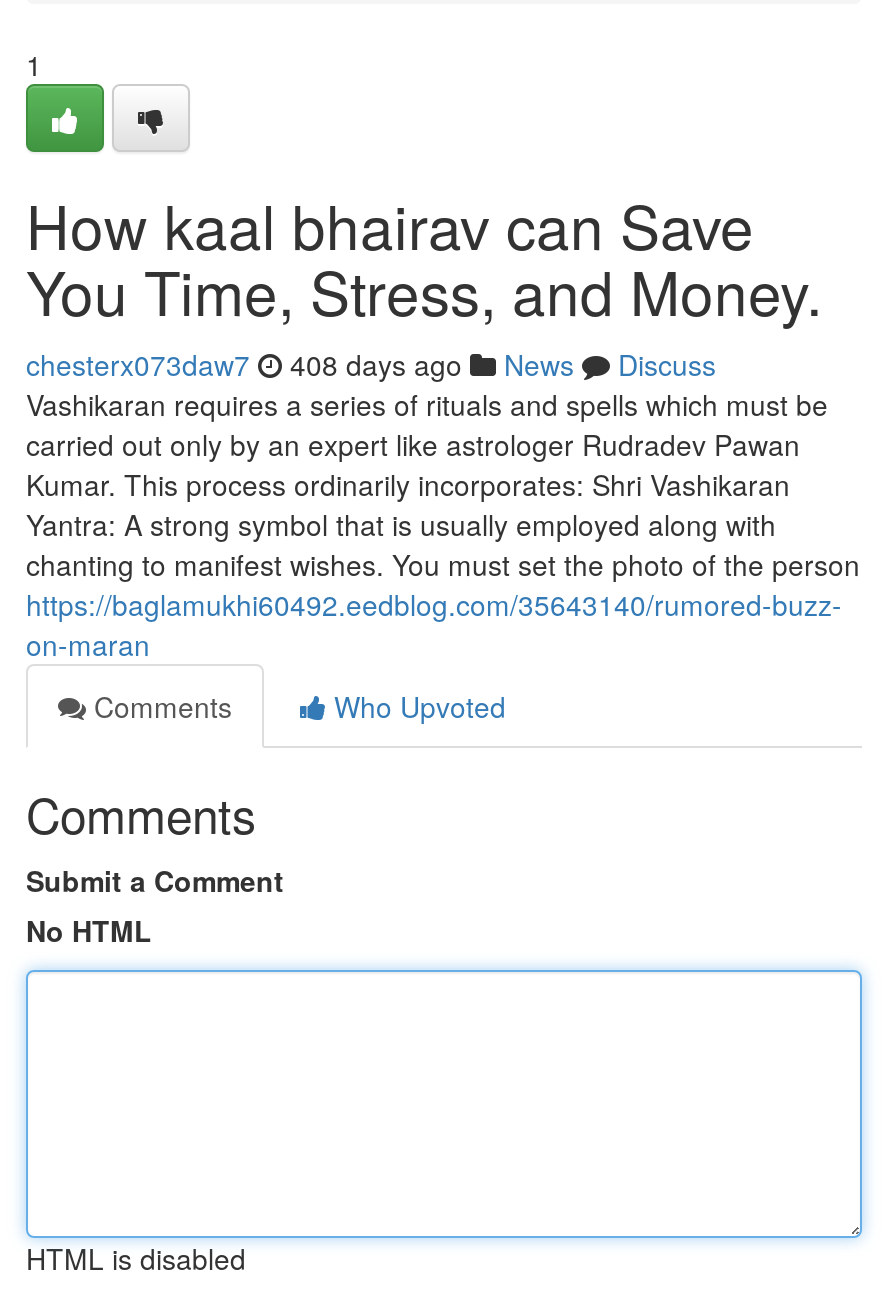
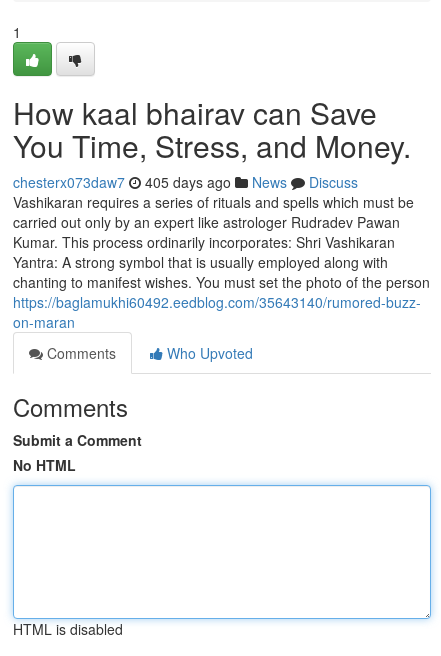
- chesterx073daw7 408 days ago News Discuss
+ chesterx073daw7 405 days ago News Discuss
